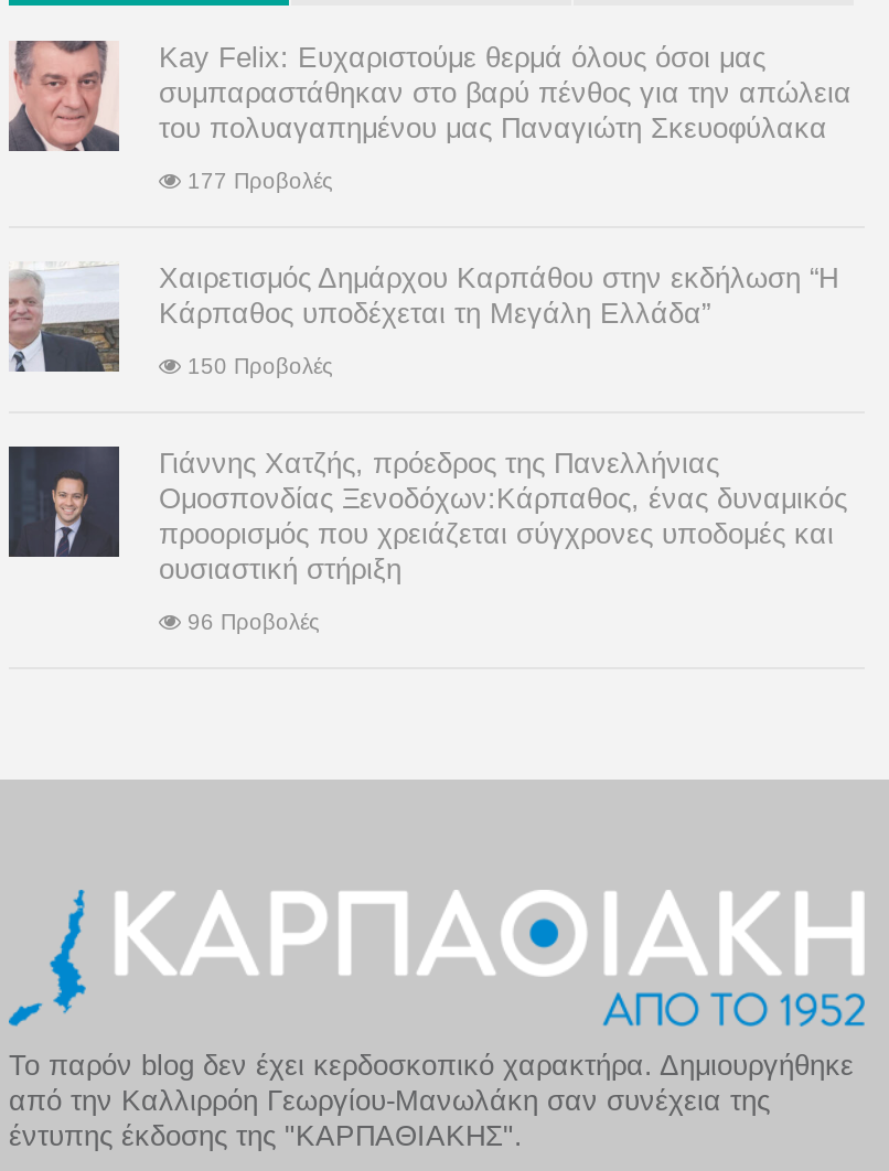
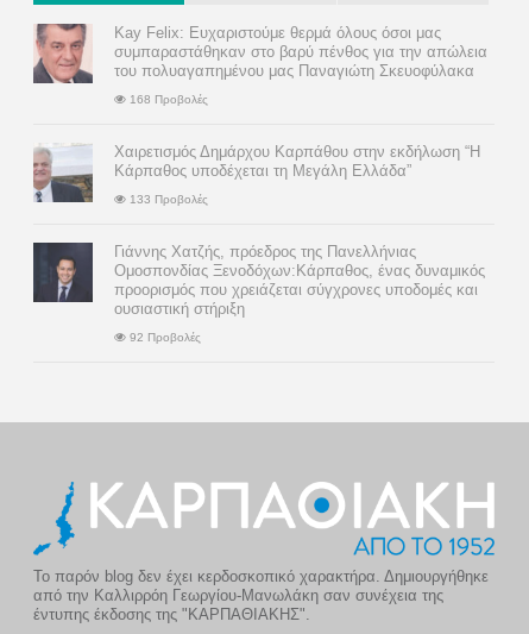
- 177 Προβολές
+ 168 Προβολές

- 150 Προβολές
+ 133 Προβολές

- 96 Προβολές
+ 92 Προβολές
